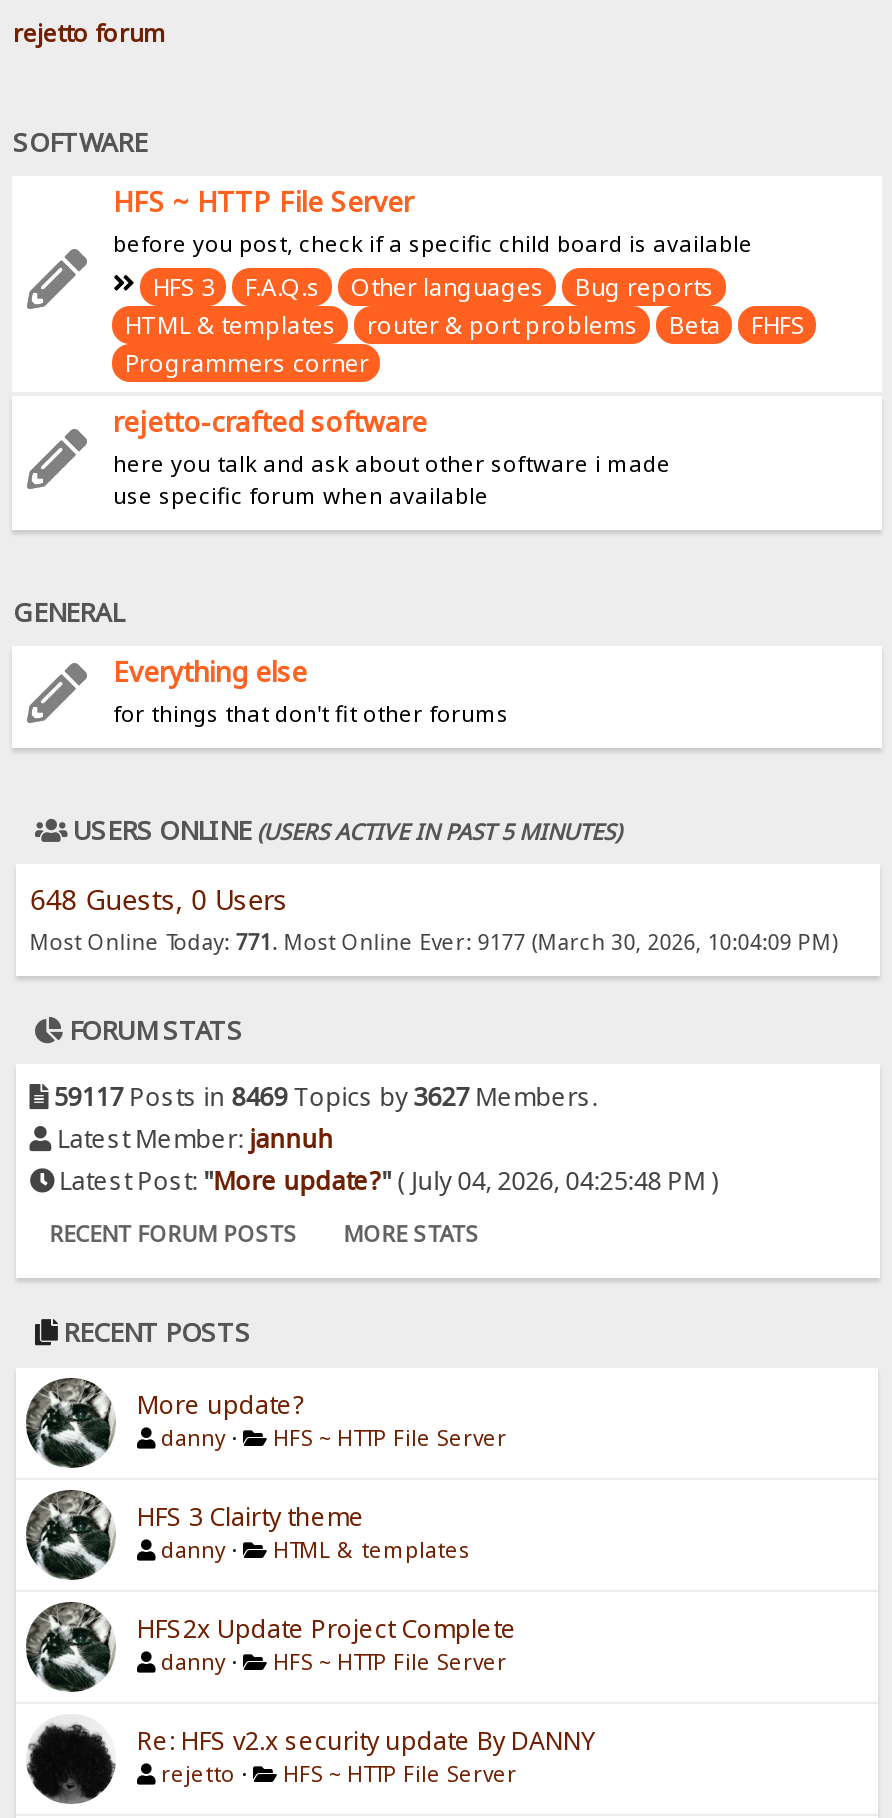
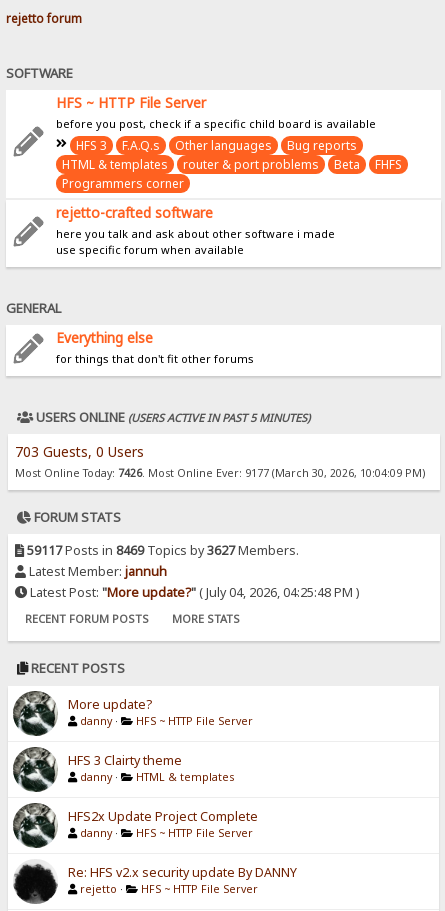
- 648 Guests, 0 Users
+ 703 Guests, 0 Users

- Most Online Today: 771. Most Online Ever: 9177 (March 30, 2026, 10:04:09 PM)
+ Most Online Today: 7426. Most Online Ever: 9177 (March 30, 2026, 10:04:09 PM)
